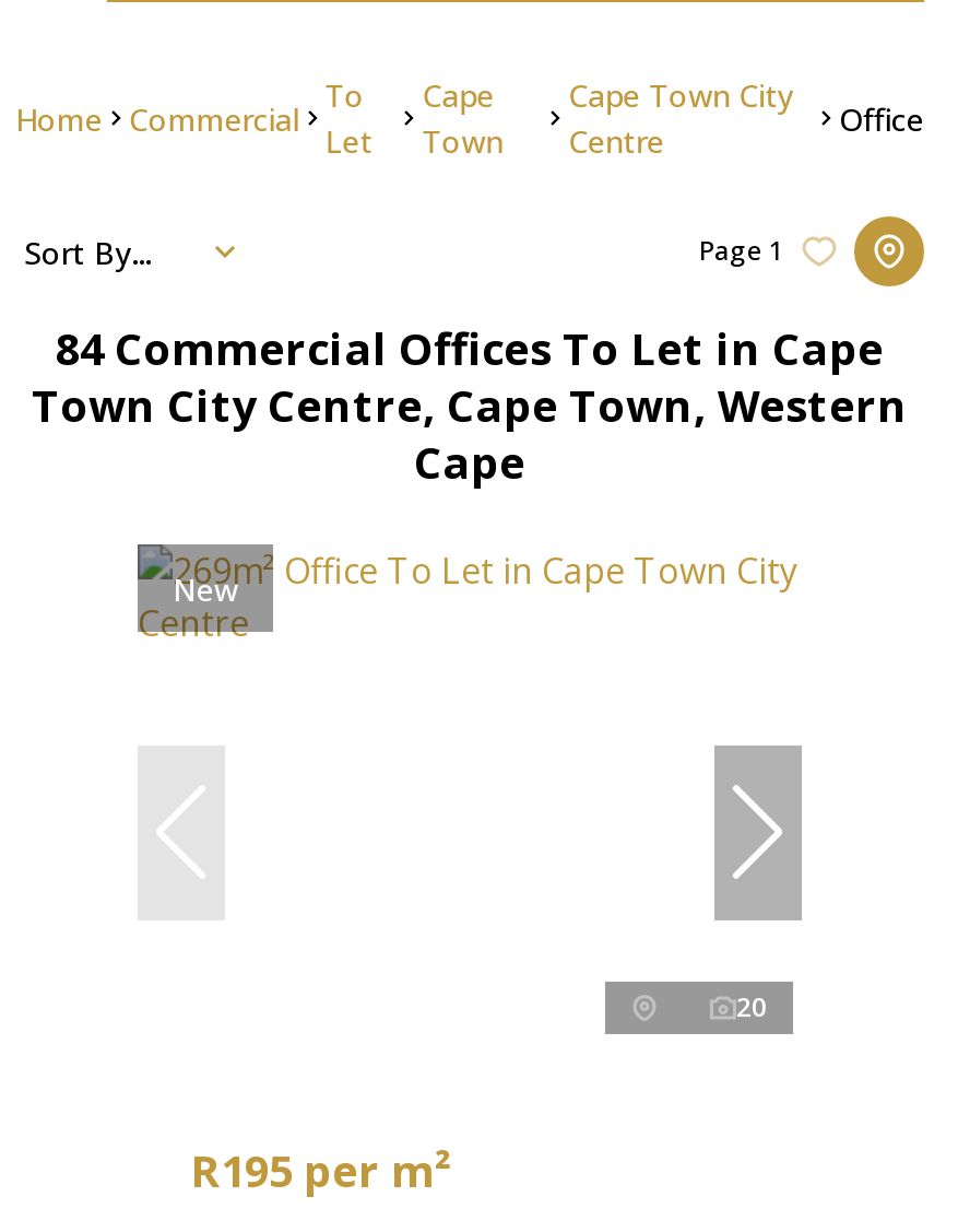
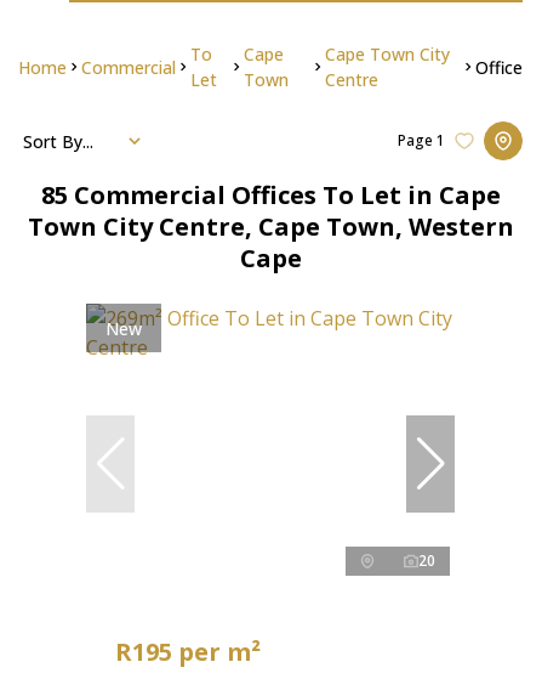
- 84 Commercial Offices To Let in Cape
+ 85 Commercial Offices To Let in Cape
